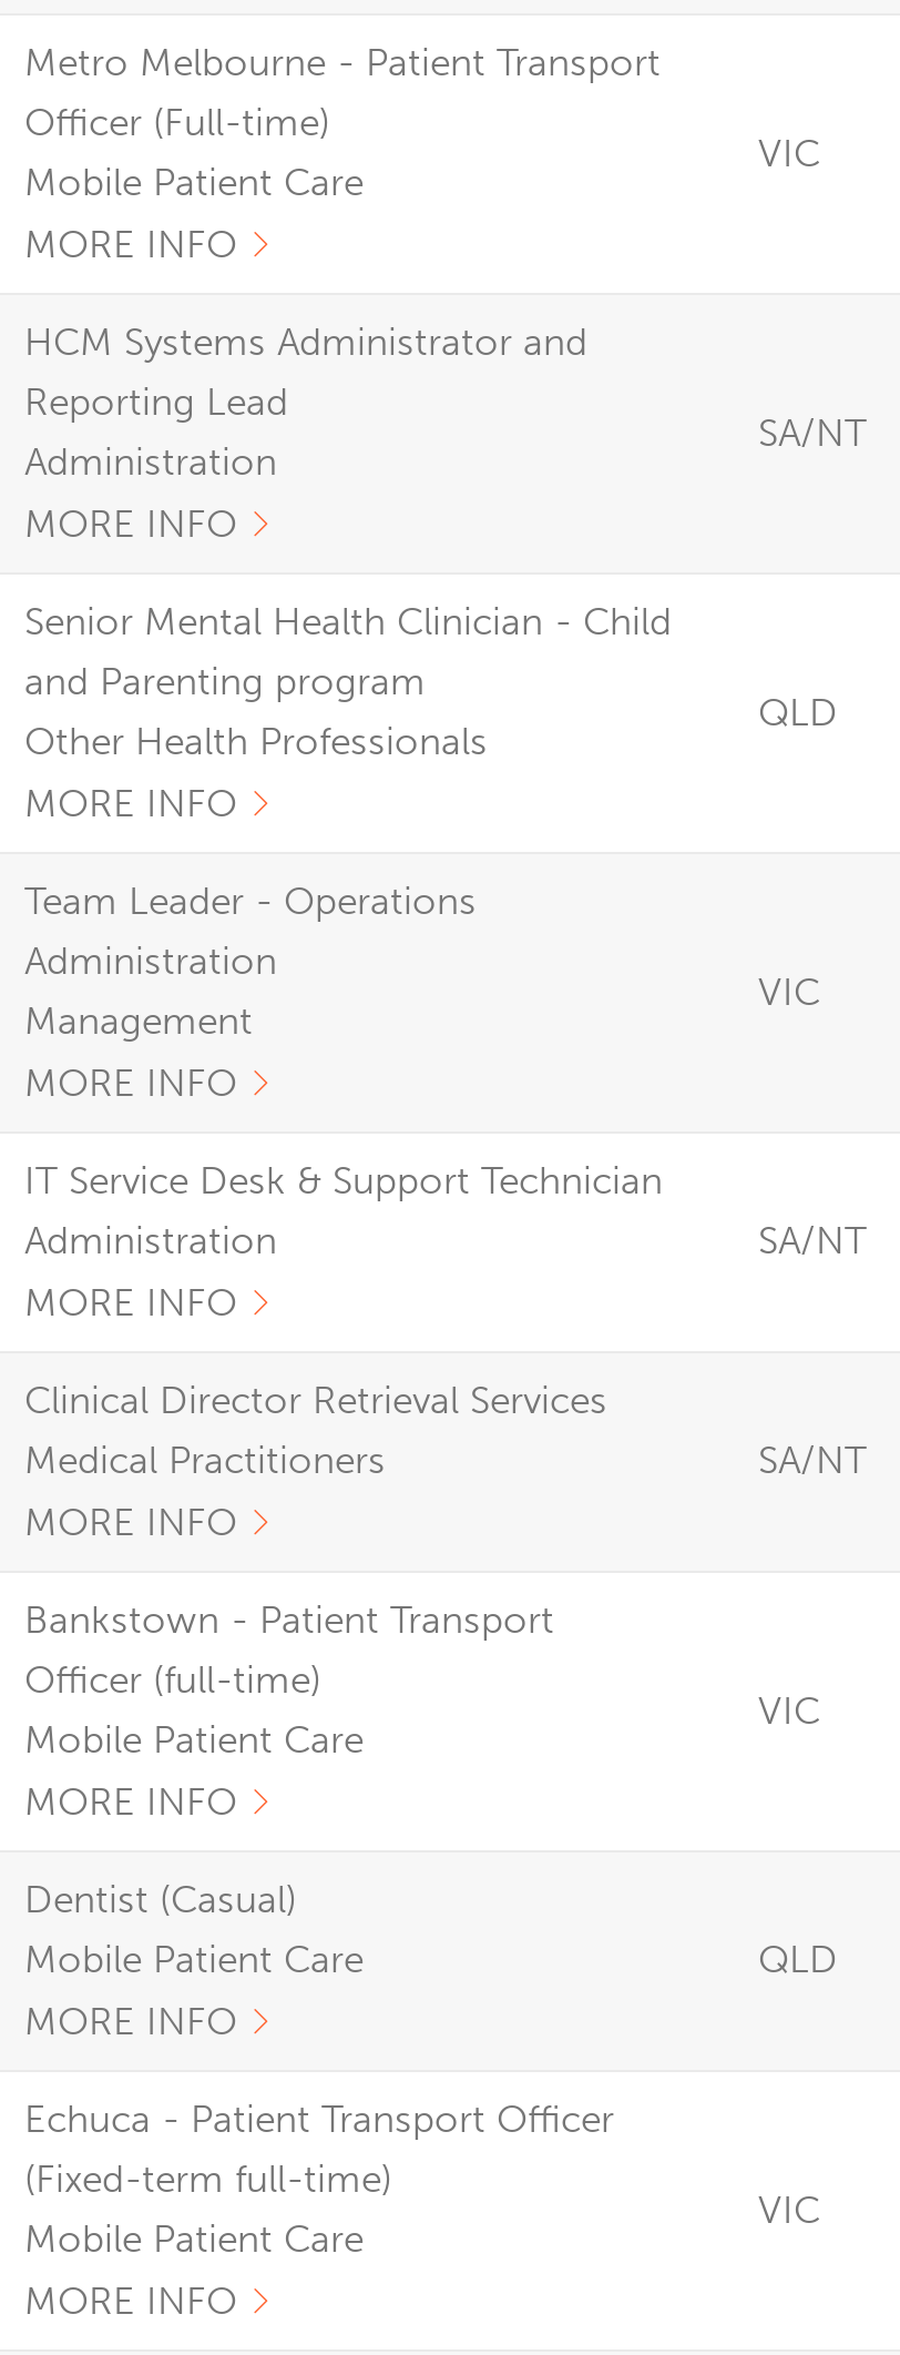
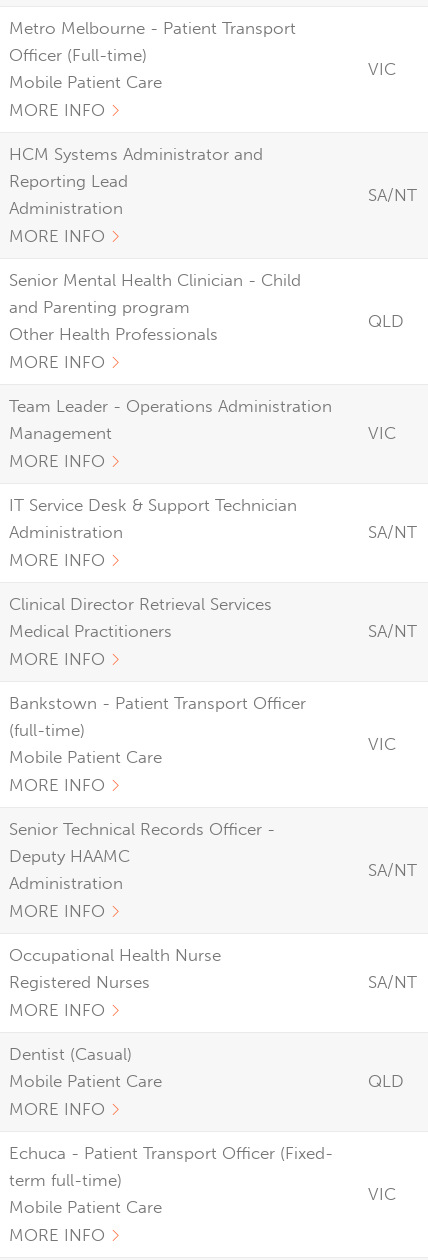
moved up: Management | MORE INFO

moved up: IT Service Desk & Support Technician | Administration | MORE INFO | SA/NT | Clinical Director Retrieval Services | Medical Practitioners | MORE INFO | SA/NT

moved up: Mobile Patient Care | MORE INFO | VIC

+ Senior Technical Records Officer -
+ Deputy HAAMC
+ Administration
+ MORE INFO

+ Occupational Health Nurse
+ Registered Nurses
+ MORE INFO

+ SA/NT

+ SA/NT
